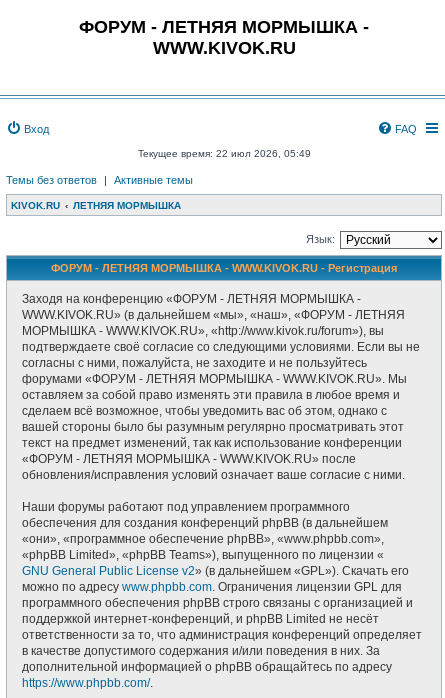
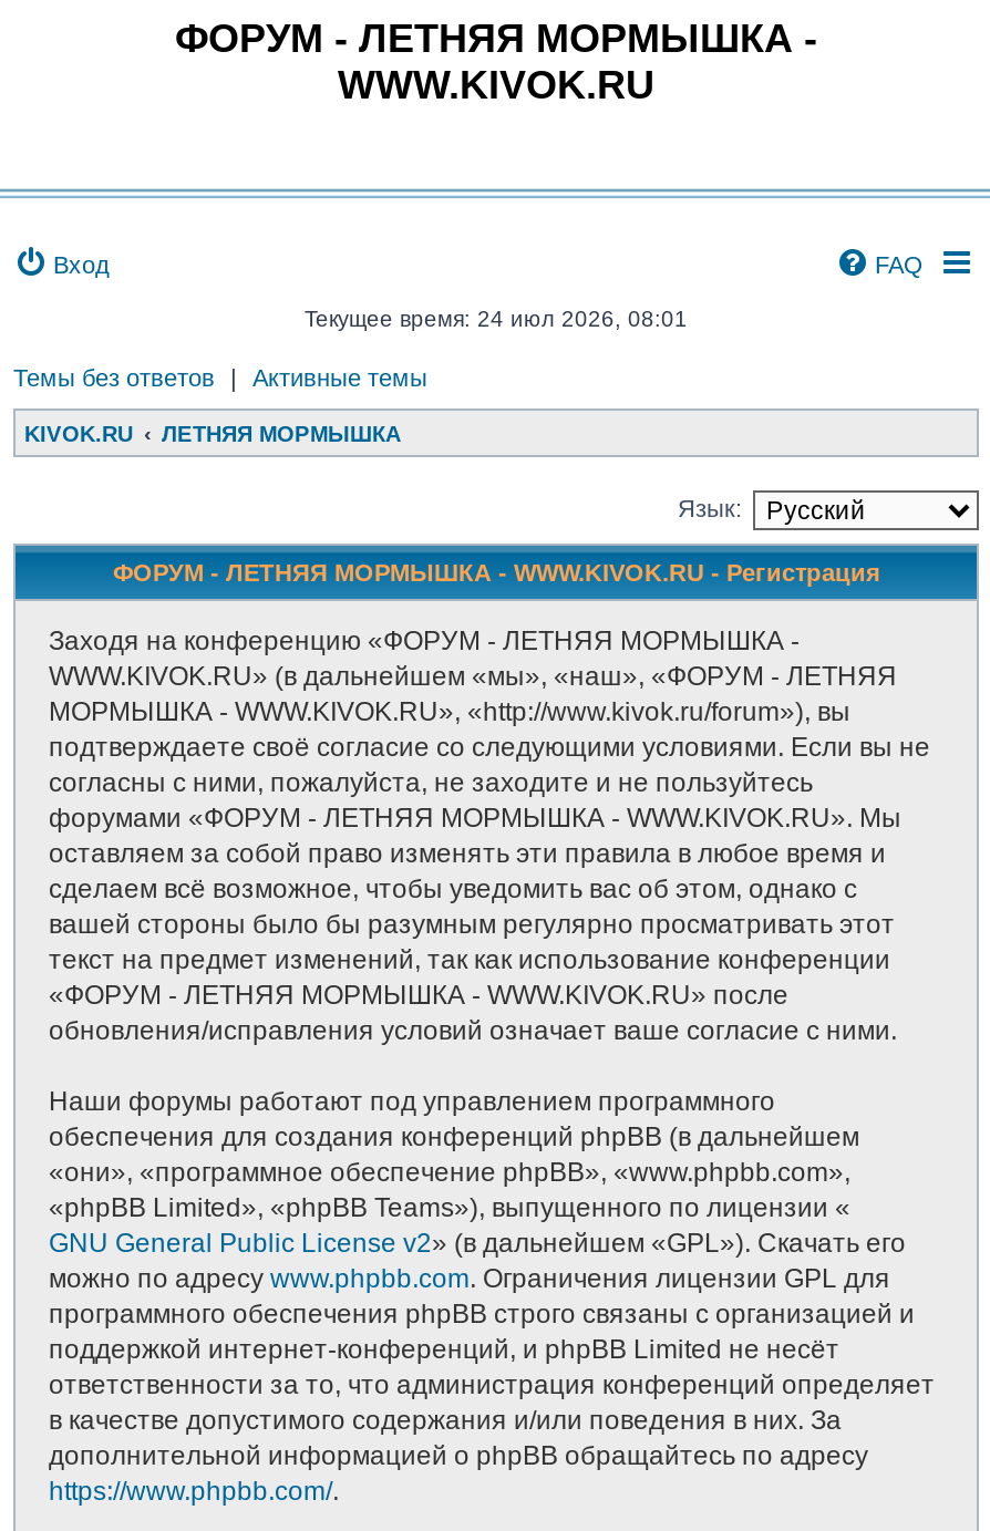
- Текущее время: 22 июл 2026, 05:49
+ Текущее время: 24 июл 2026, 08:01
